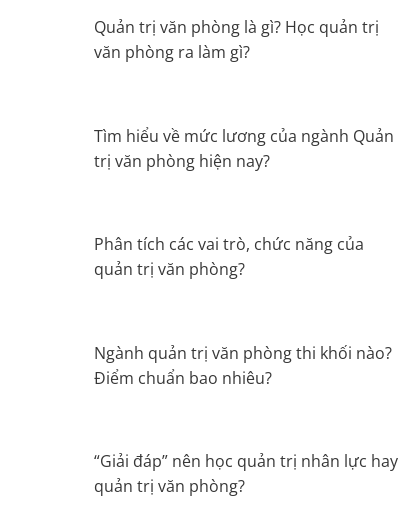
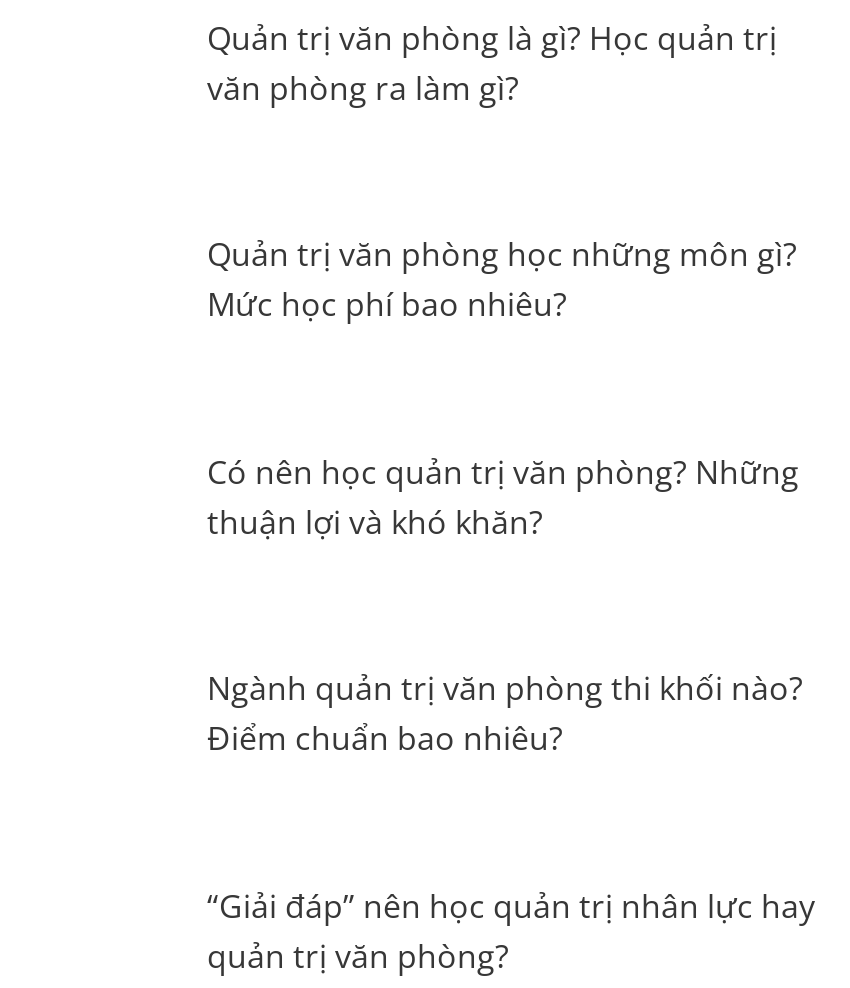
- Tìm hiểu về mức lương của ngành Quản
- trị văn phòng hiện nay?
+ Quản trị văn phòng học những môn gì?
+ Mức học phí bao nhiêu?

- Phân tích các vai trò, chức năng của
- quản trị văn phòng?
+ Có nên học quản trị văn phòng? Những
+ thuận lợi và khó khăn?
